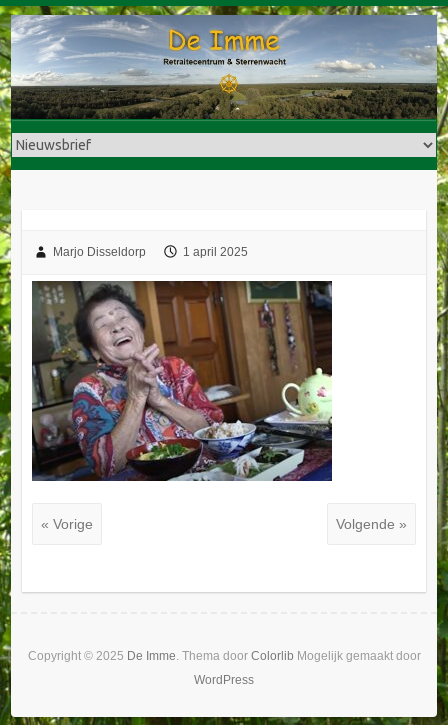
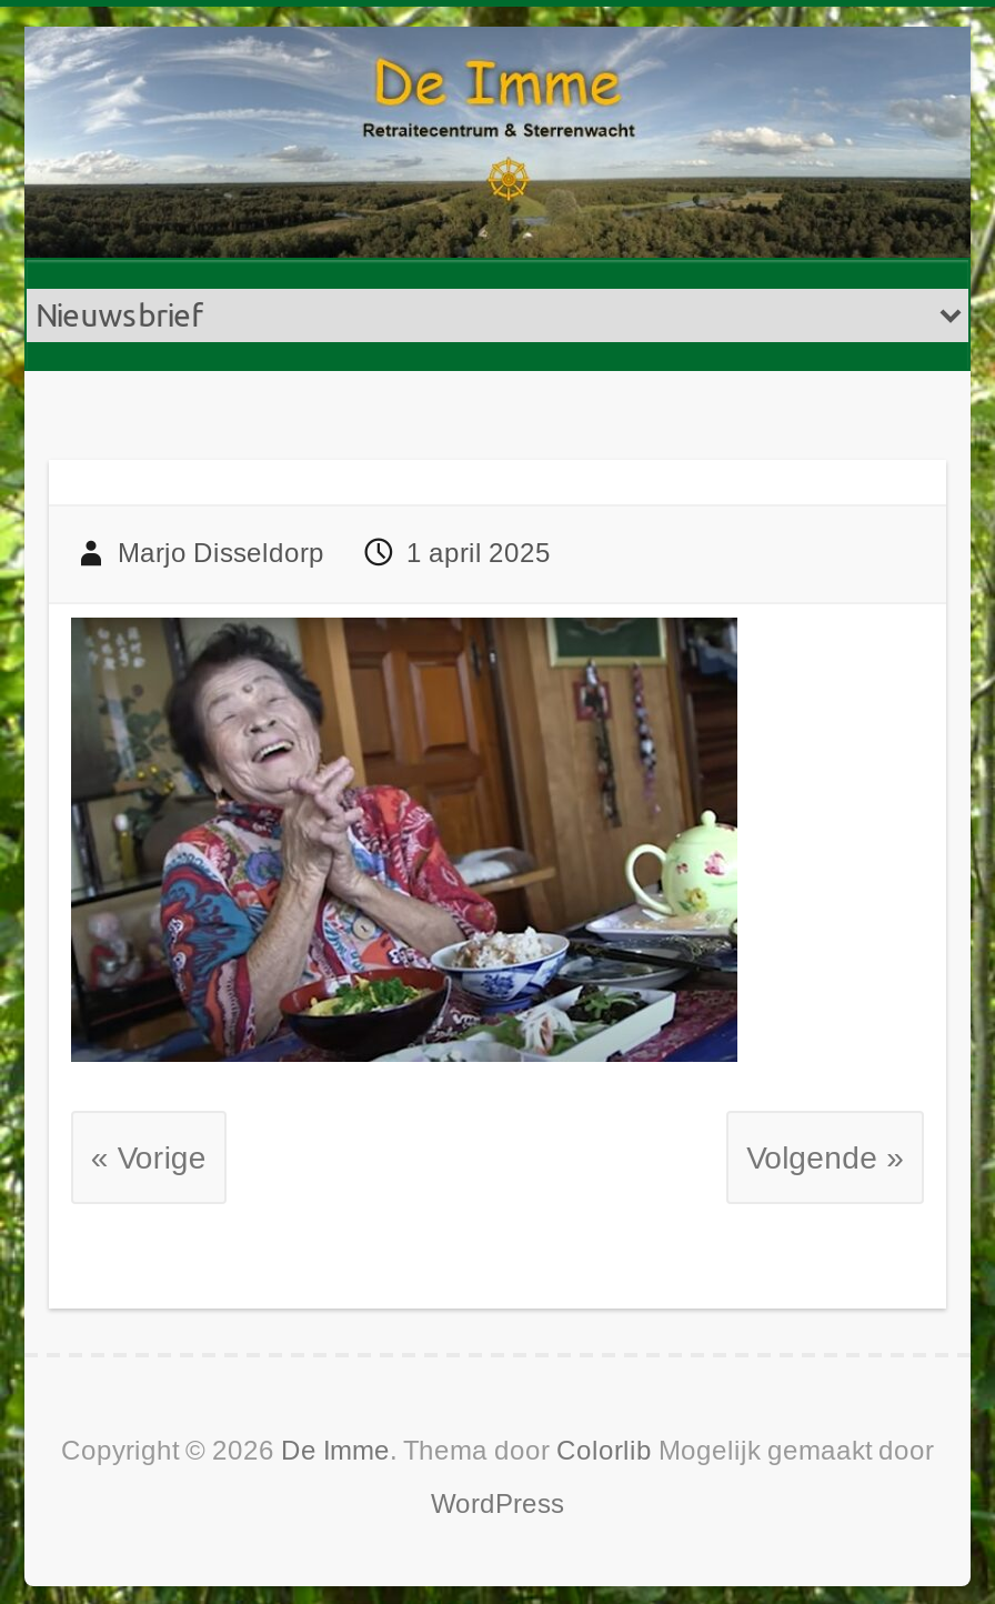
- Copyright © 2025 De Imme. Thema door Colorlib Mogelijk gemaakt door
+ Copyright © 2026 De Imme. Thema door Colorlib Mogelijk gemaakt door
